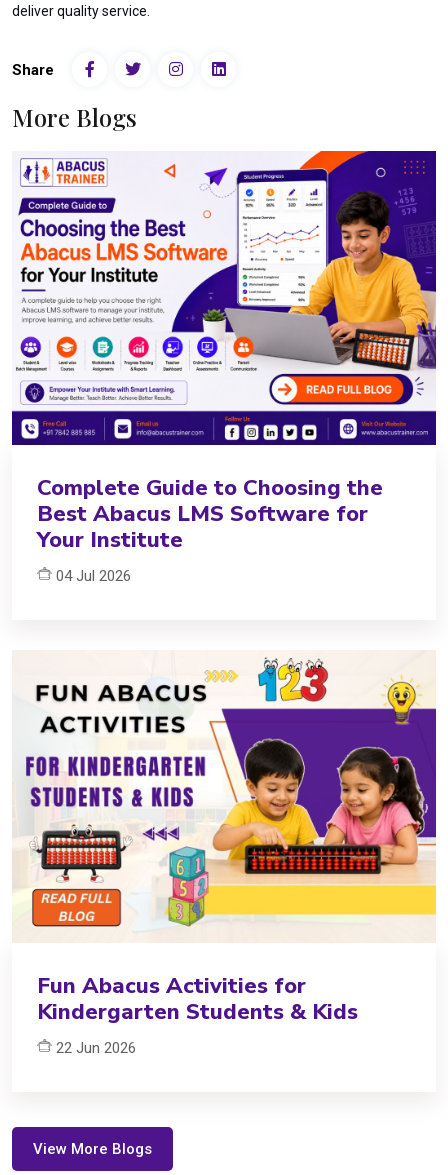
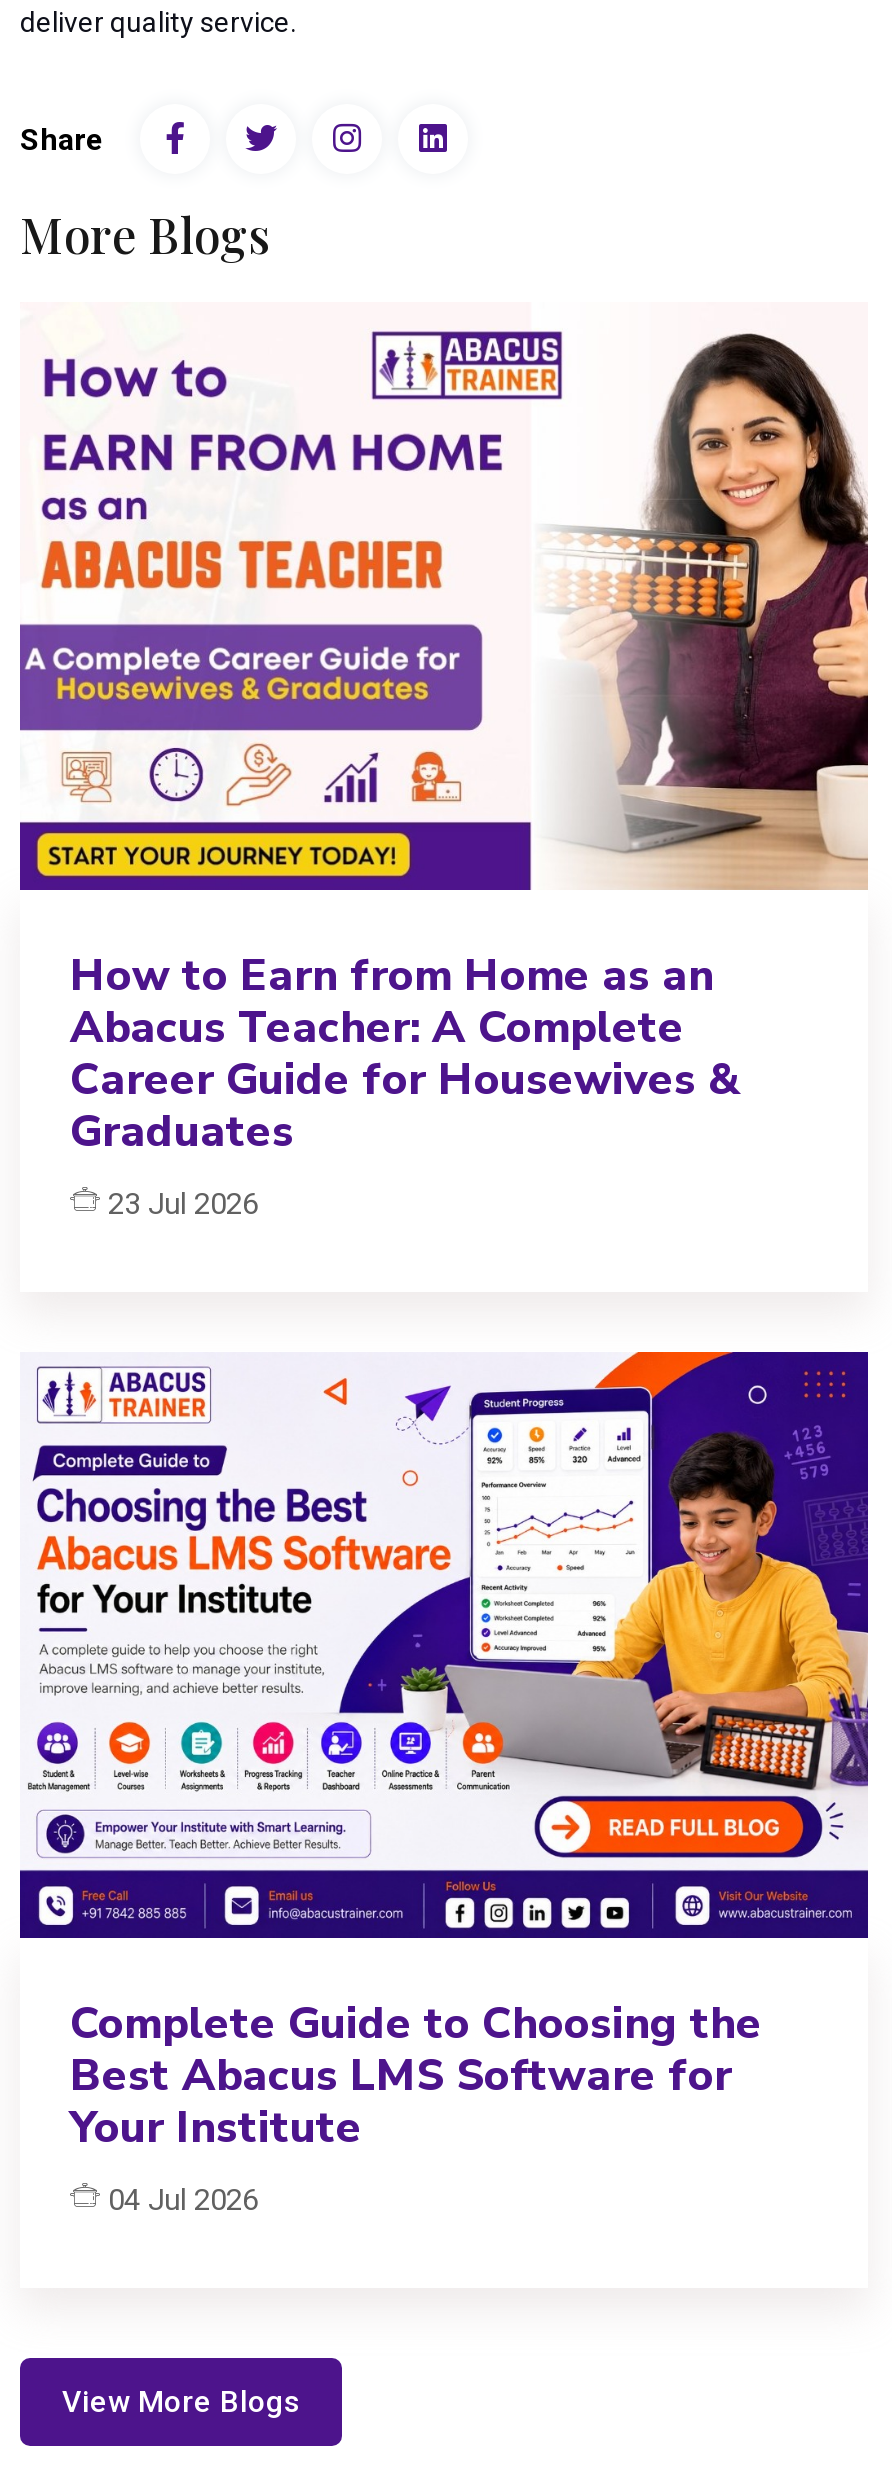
+ [image]
+ How to Earn from Home as an
+ Abacus Teacher: A Complete
+ Career Guide for Housewives &
+ Graduates
+ 23 Jul 2026

moved down: [image]

moved down: [image] | Complete Guide to Choosing the | Best Abacus LMS Software for | Your Institute | 04 Jul 2026

- [image]
- Fun Abacus Activities for
- Kindergarten Students & Kids
- 22 Jun 2026
